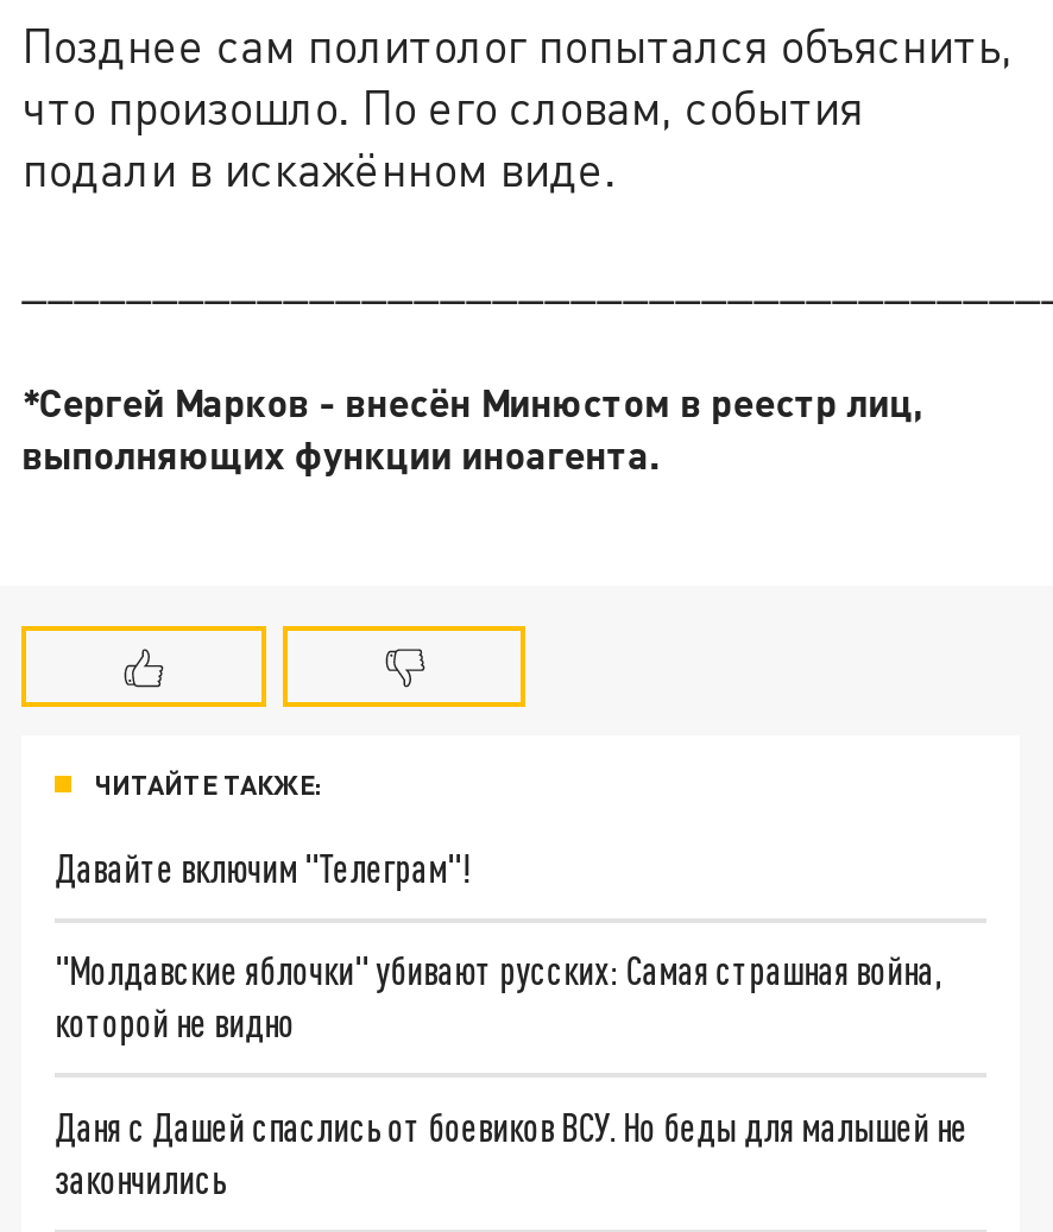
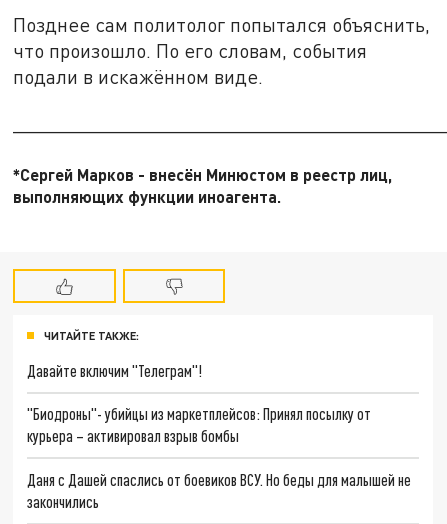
- "Молдавские яблочки" убивают русских: Самая страшная война,
- которой не видно
+ "Биодроны"- убийцы из маркетплейсов: Принял посылку от
+ курьера – активировал взрыв бомбы
